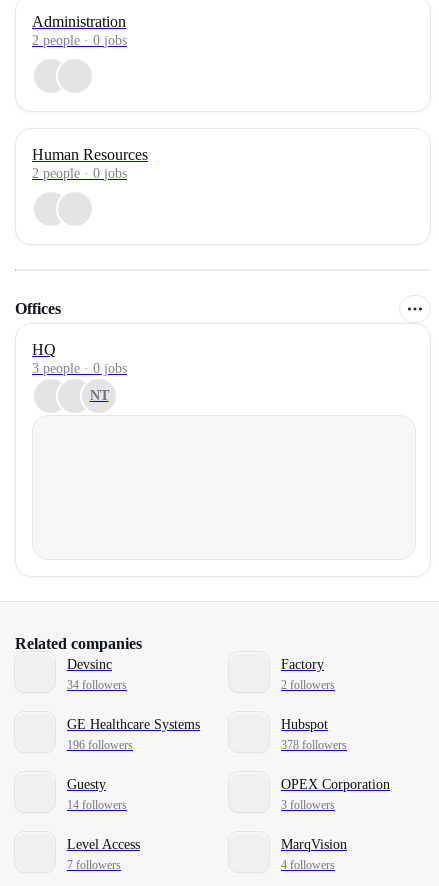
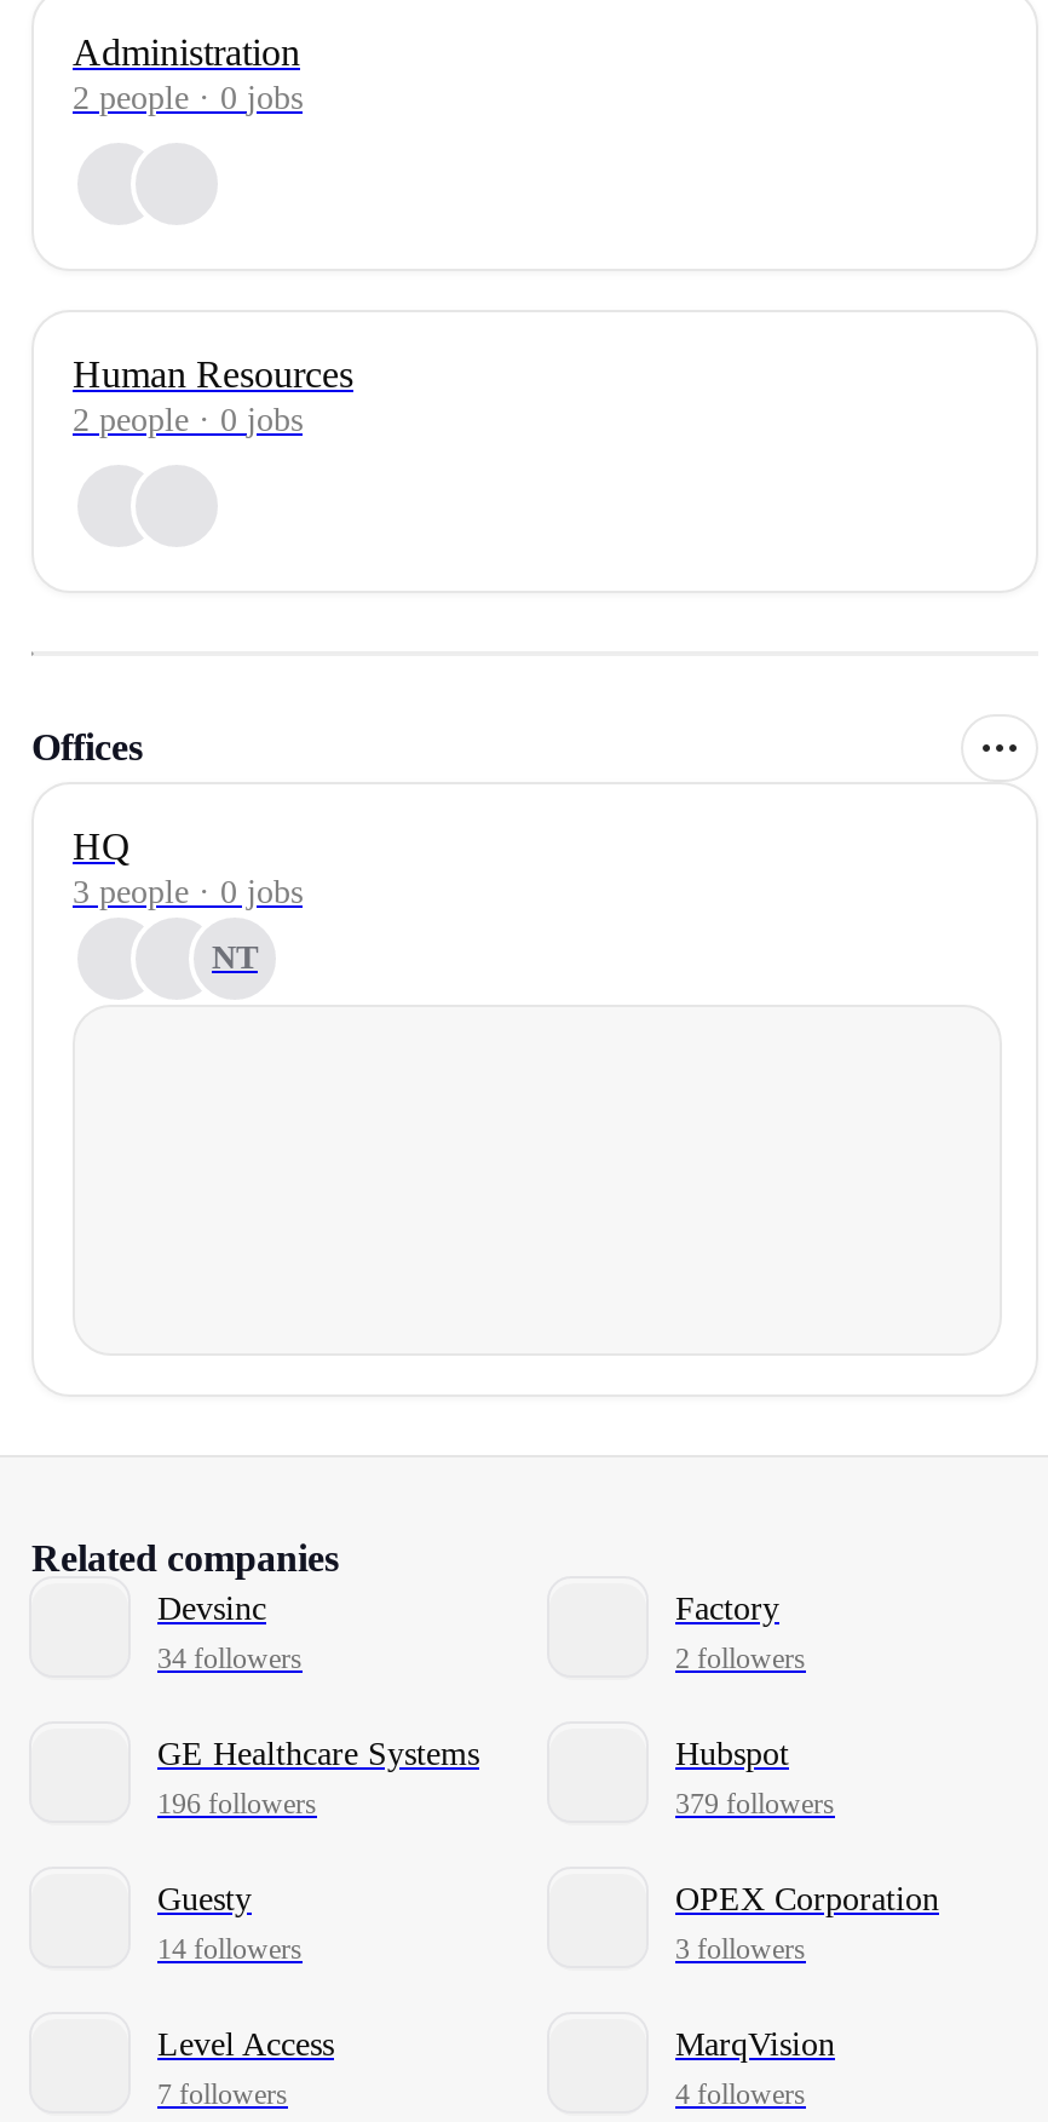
- 378 followers
+ 379 followers
